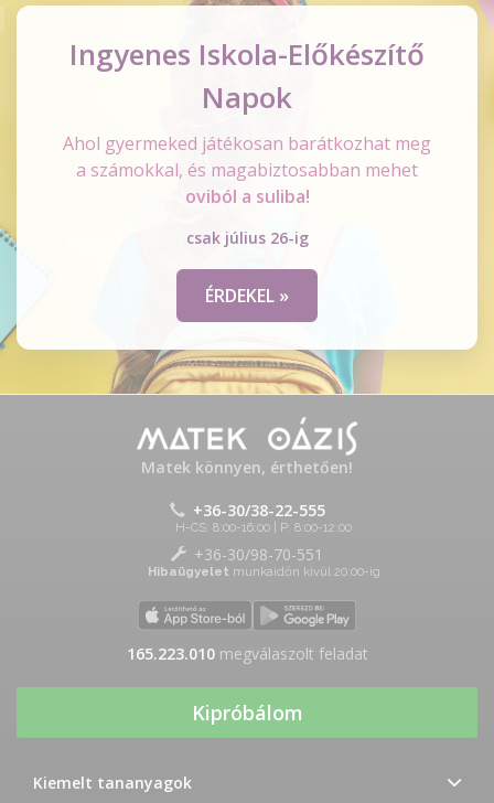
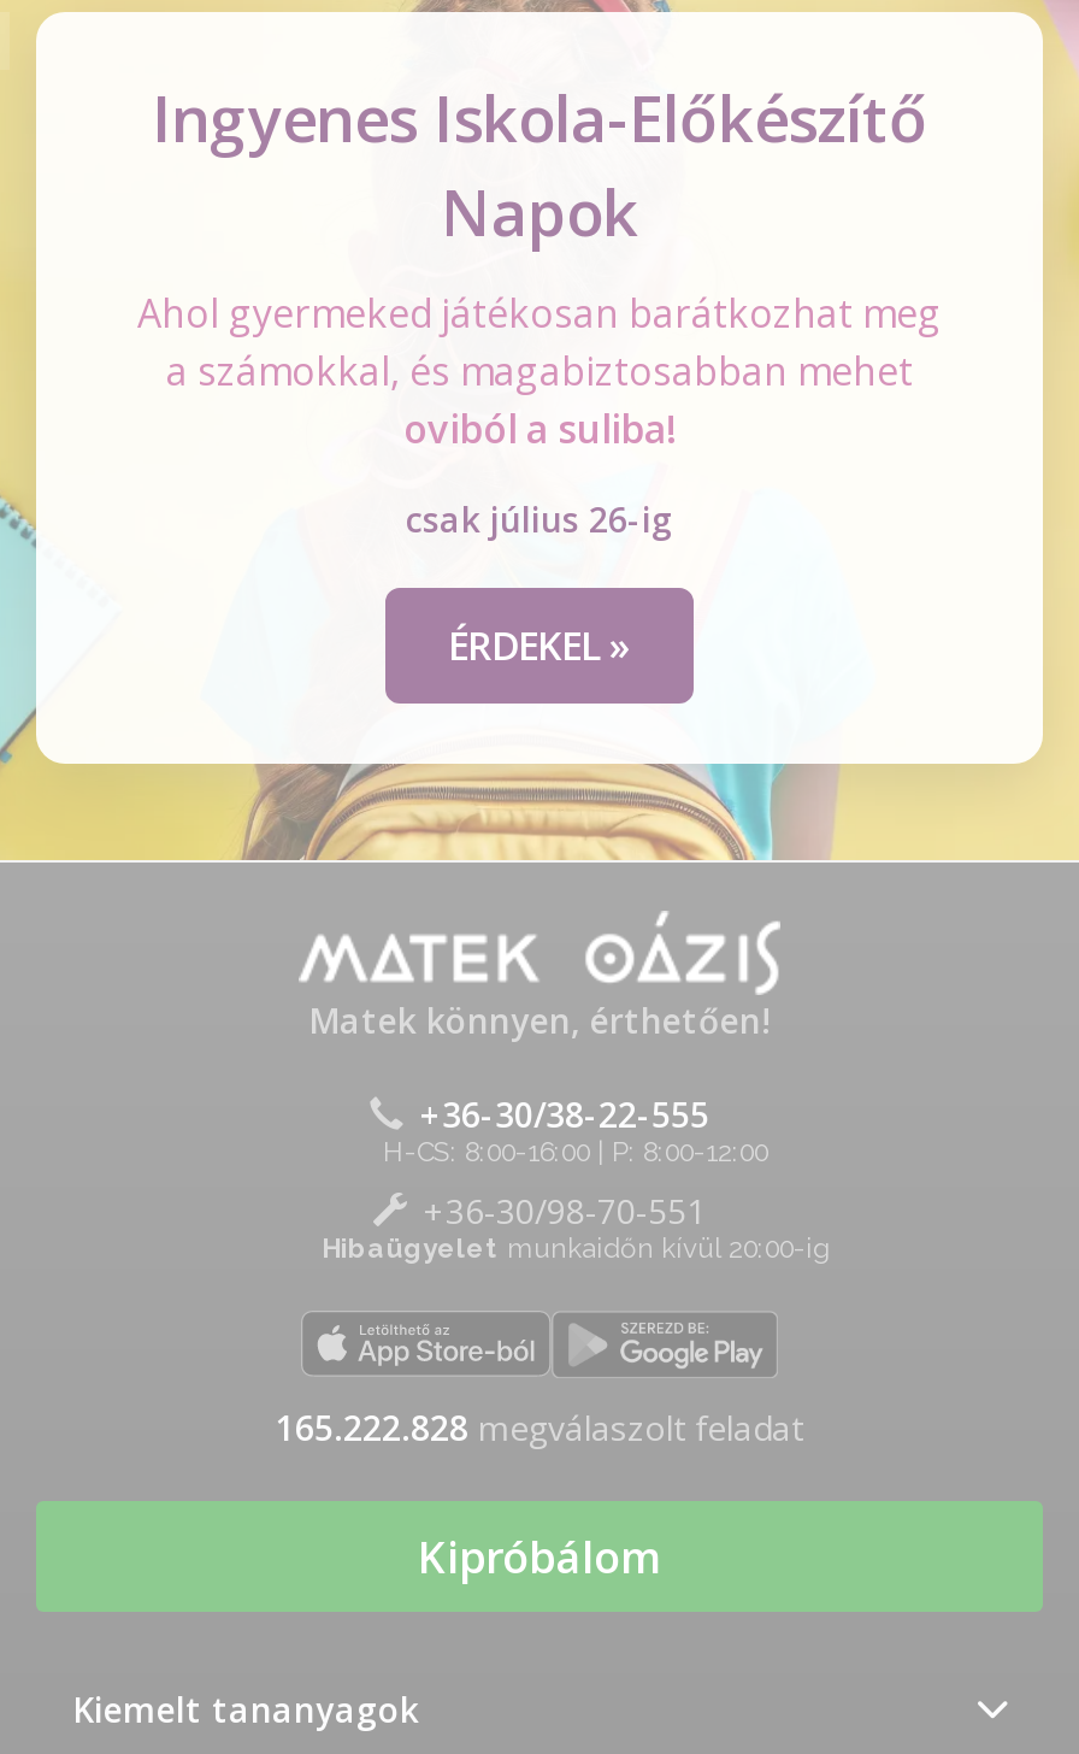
- 165.223.010 megválaszolt feladat
+ 165.222.828 megválaszolt feladat
